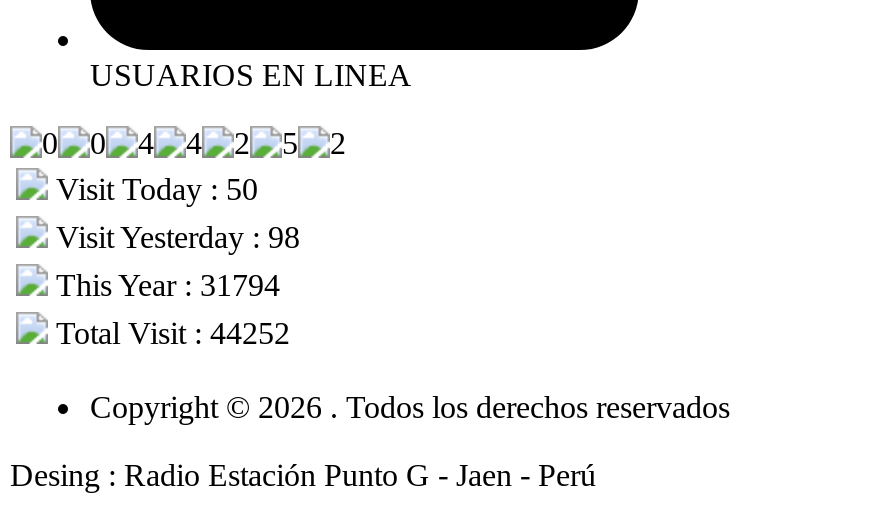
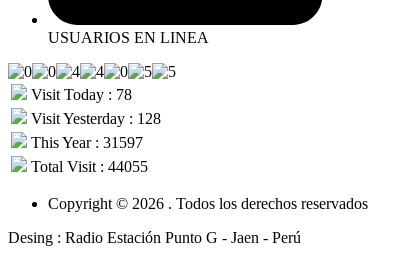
- Visit Today : 50
+ Visit Today : 78

- Visit Yesterday : 98
+ Visit Yesterday : 128

- This Year : 31794
+ This Year : 31597

- Total Visit : 44252
+ Total Visit : 44055
